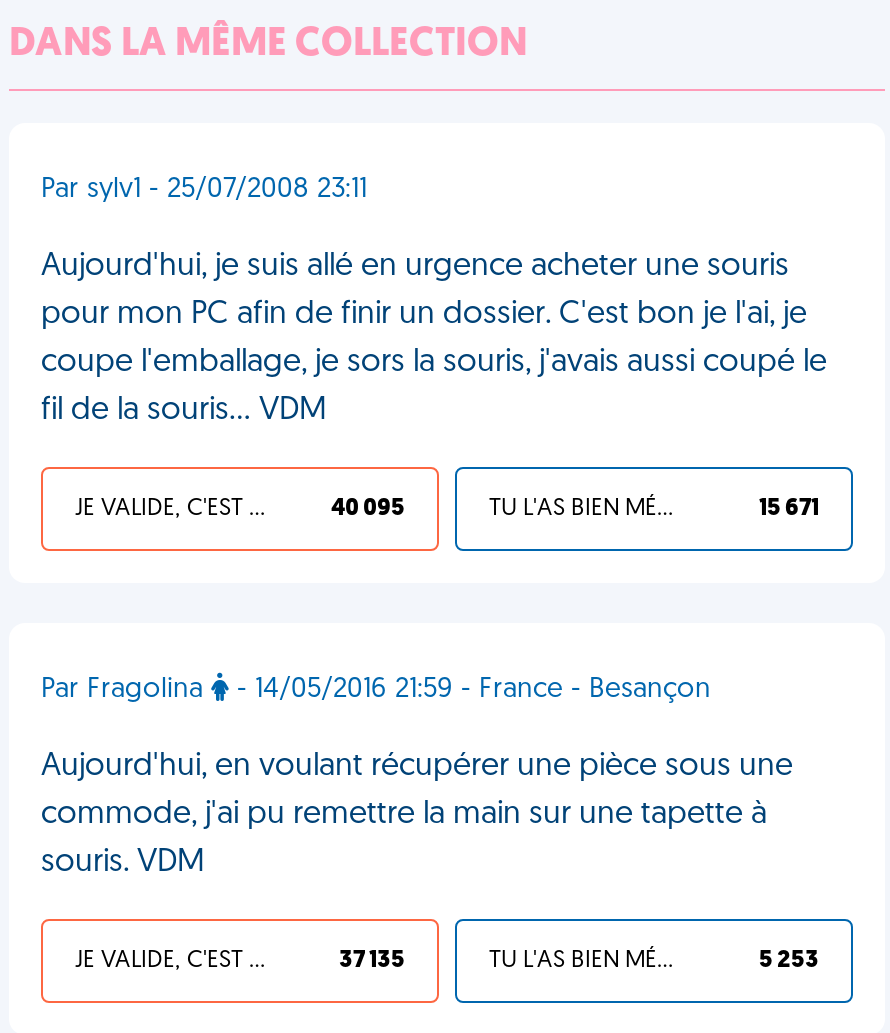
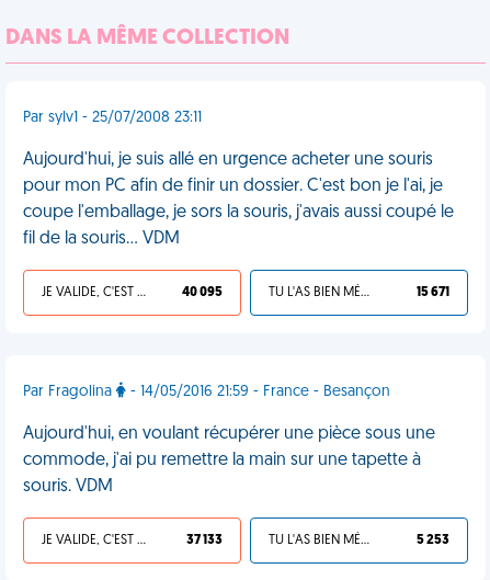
- 37 135
+ 37 133
